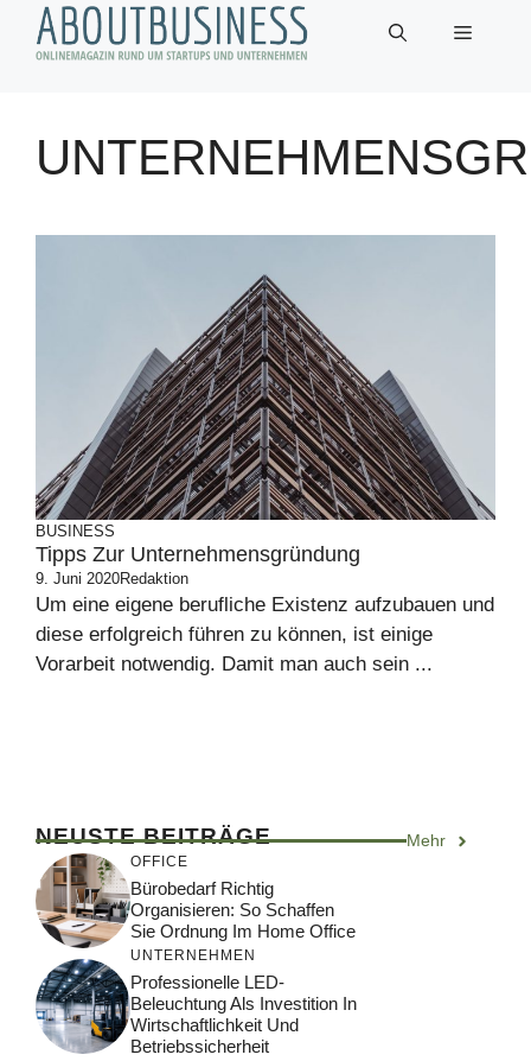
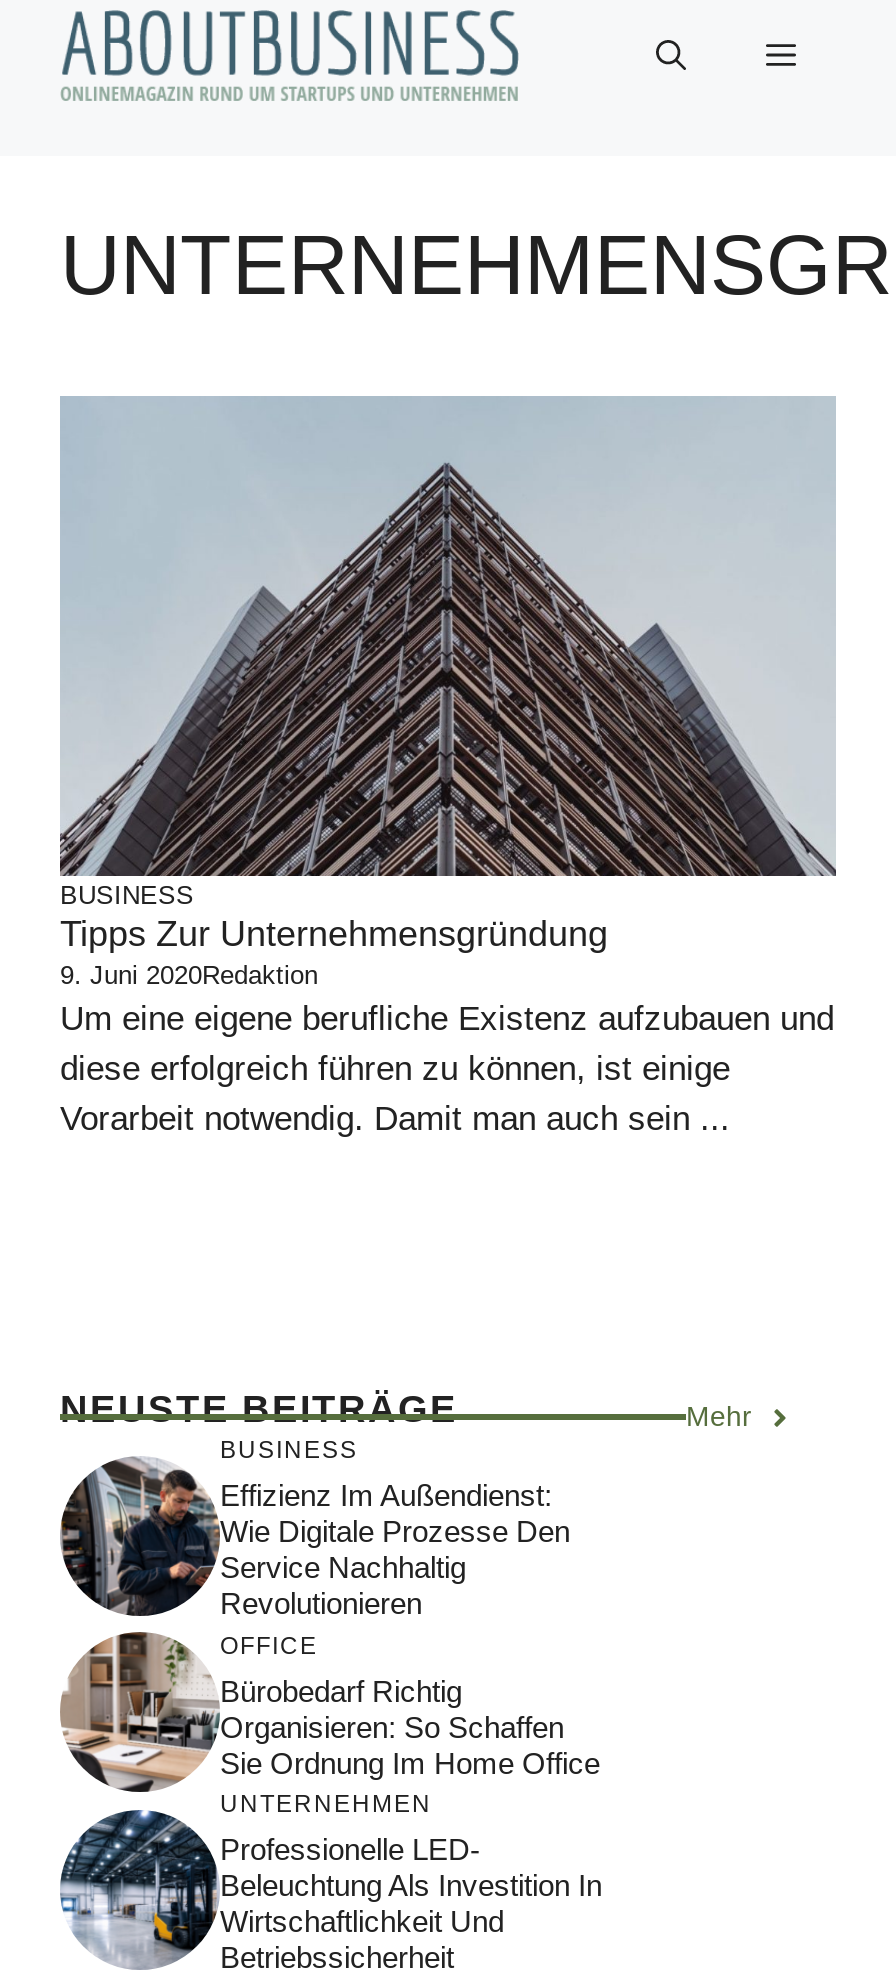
+ [image]
+ BUSINESS
+ Effizienz Im Außendienst:
+ Wie Digitale Prozesse Den
+ Service Nachhaltig
+ Revolutionieren
